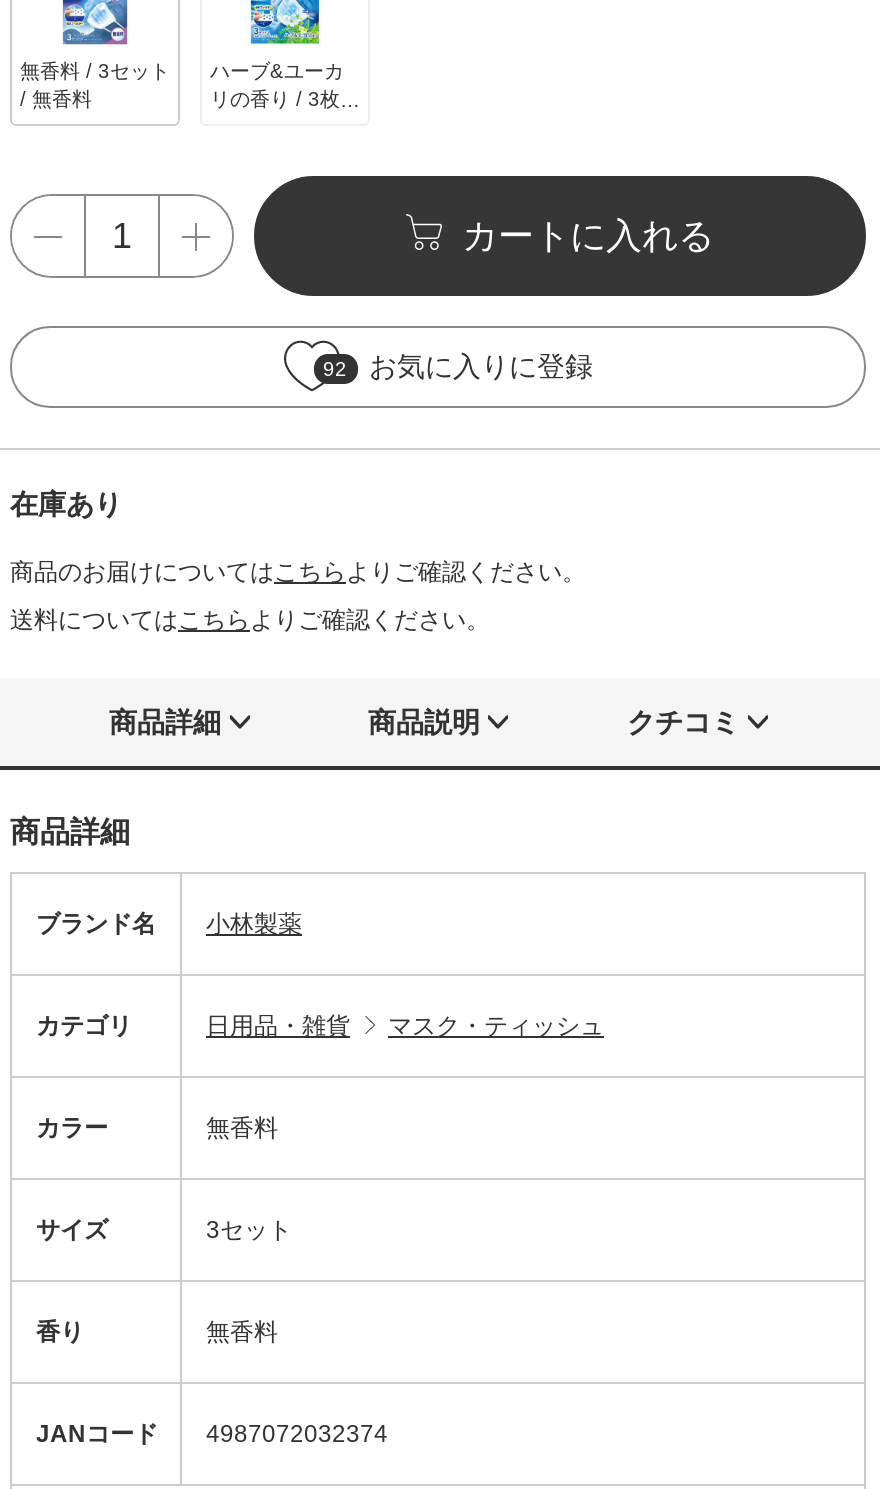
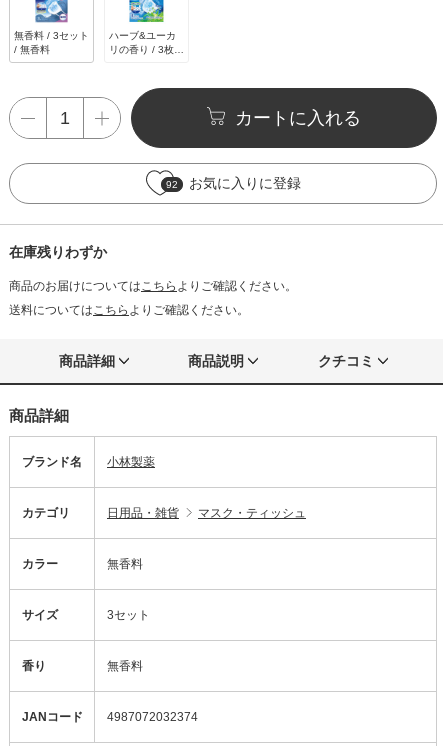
- 在庫あり
+ 在庫残りわずか
